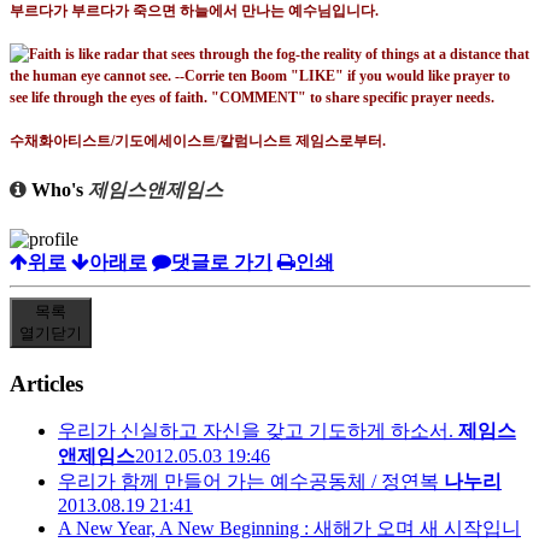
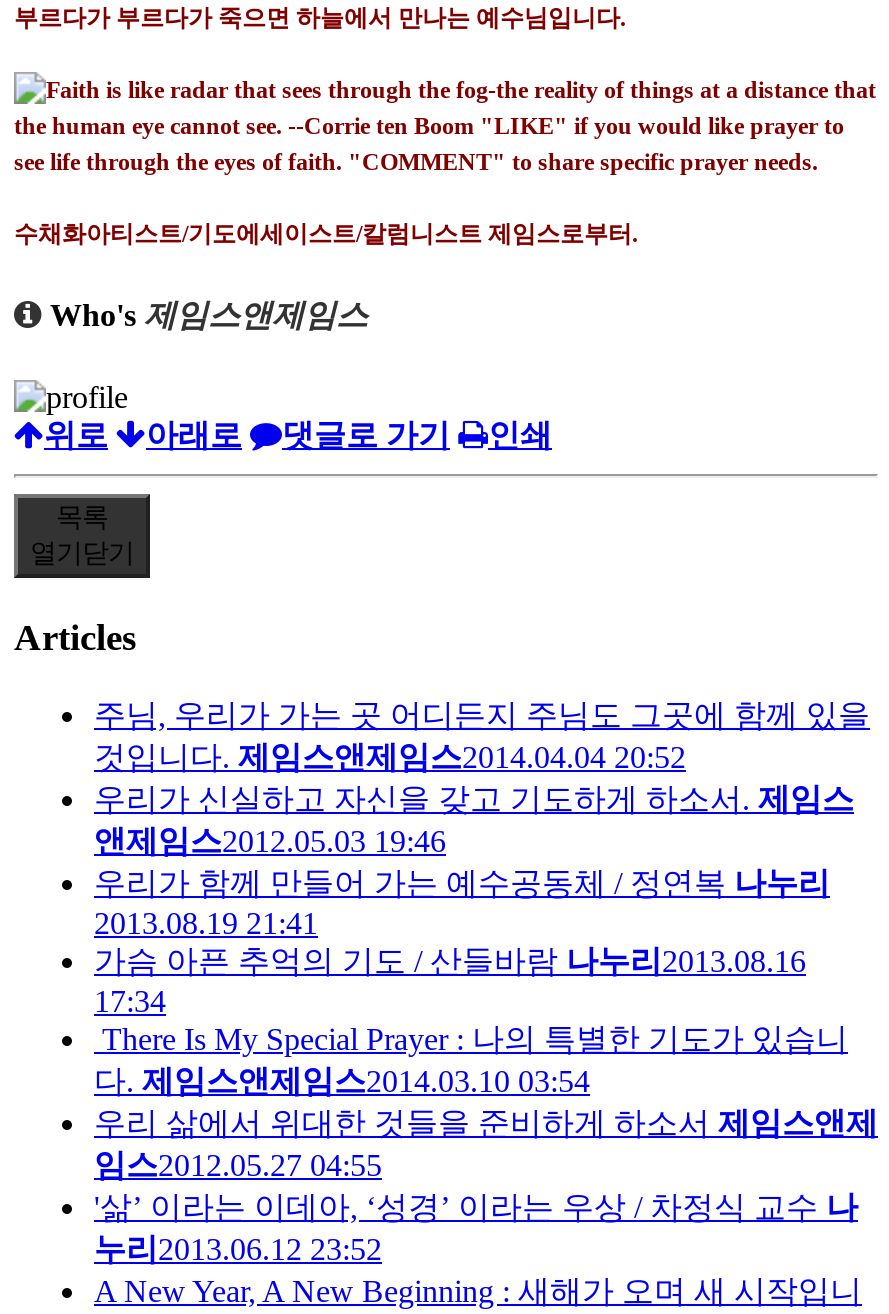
+ 주님, 우리가 가는 곳 어디든지 주님도 그곳에 함께 있을
+ 것입니다. 제임스앤제임스2014.04.04 20:52

+ 가슴 아픈 추억의 기도 / 산들바람 나누리2013.08.16
+ 17:34
+ There Is My Special Prayer : 나의 특별한 기도가 있습니
+ 다. 제임스앤제임스2014.03.10 03:54
+ 우리 삶에서 위대한 것들을 준비하게 하소서 제임스앤제
+ 임스2012.05.27 04:55
+ '삶’ 이라는 이데아, ‘성경’ 이라는 우상 / 차정식 교수 나
+ 누리2013.06.12 23:52
